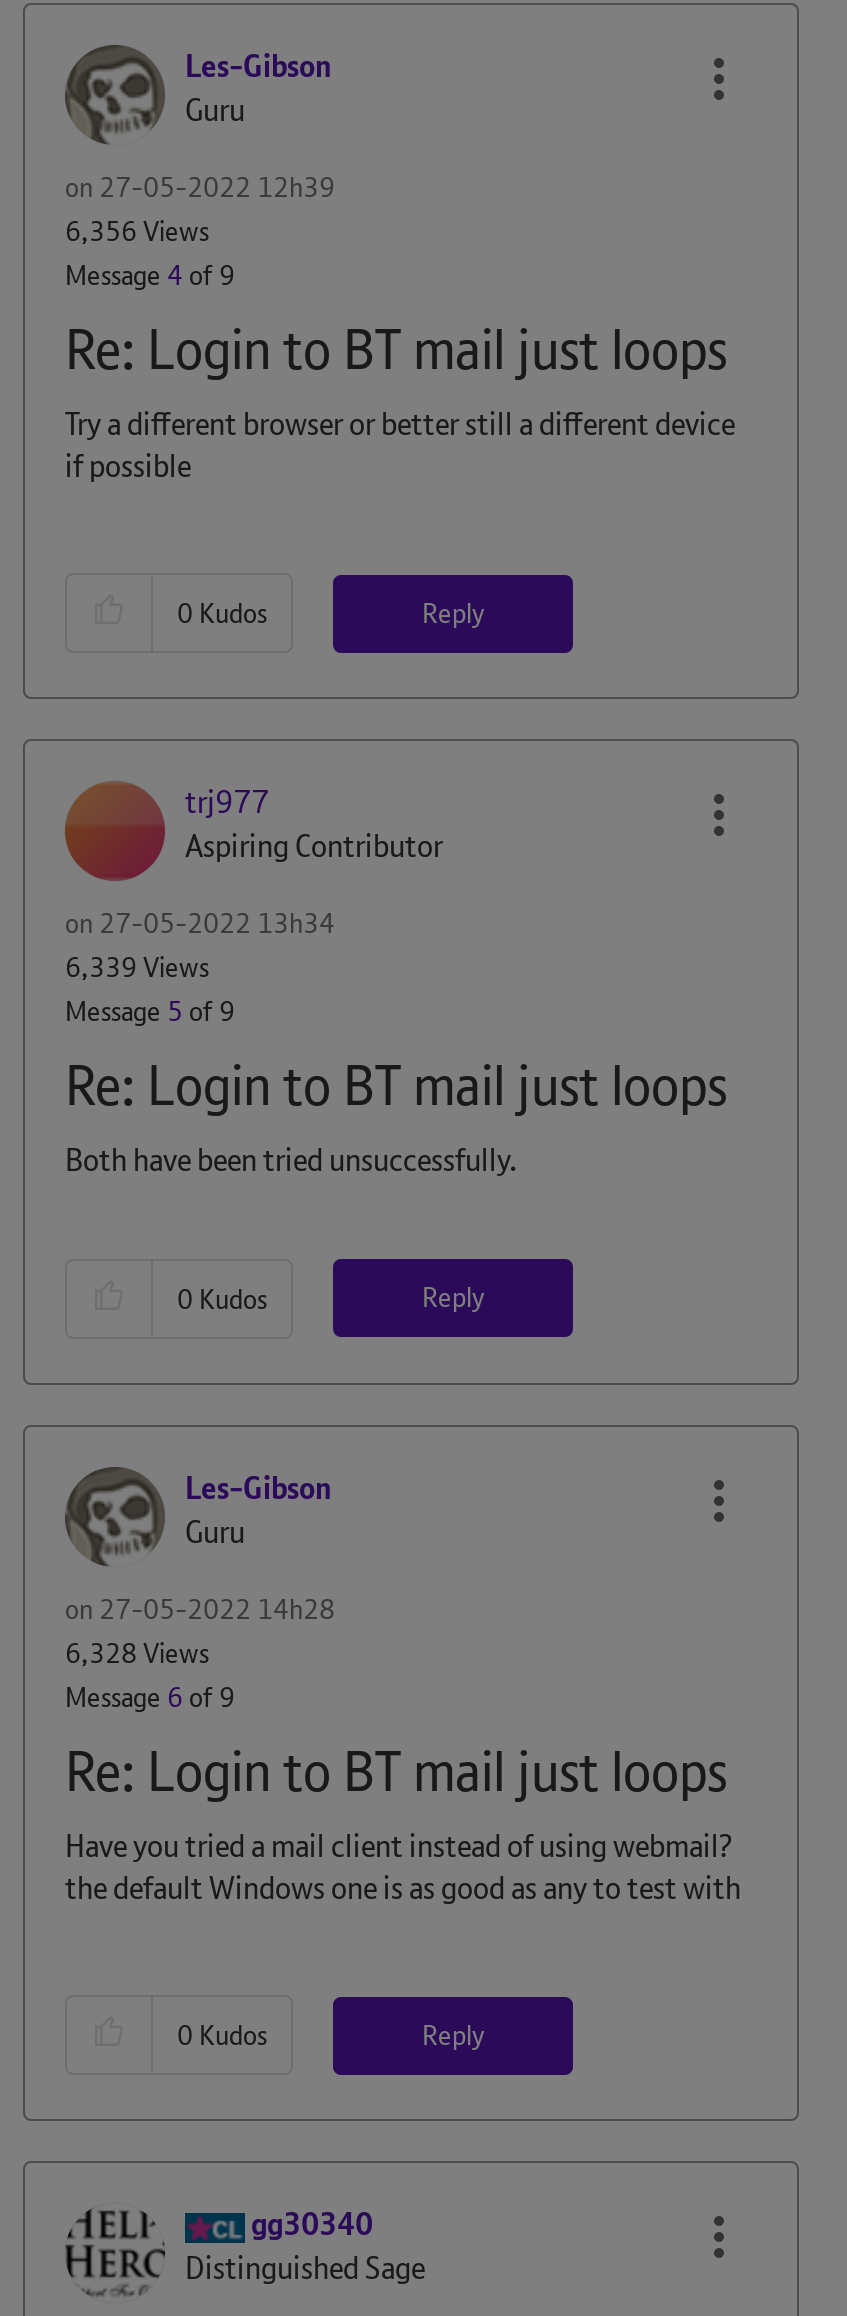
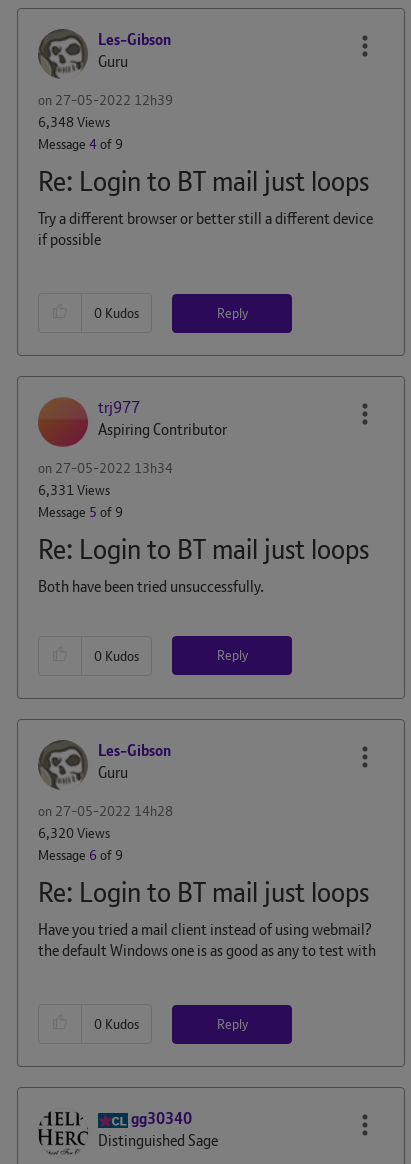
- 6,356 Views
+ 6,348 Views

- 6,339 Views
+ 6,331 Views

- 6,328 Views
+ 6,320 Views
